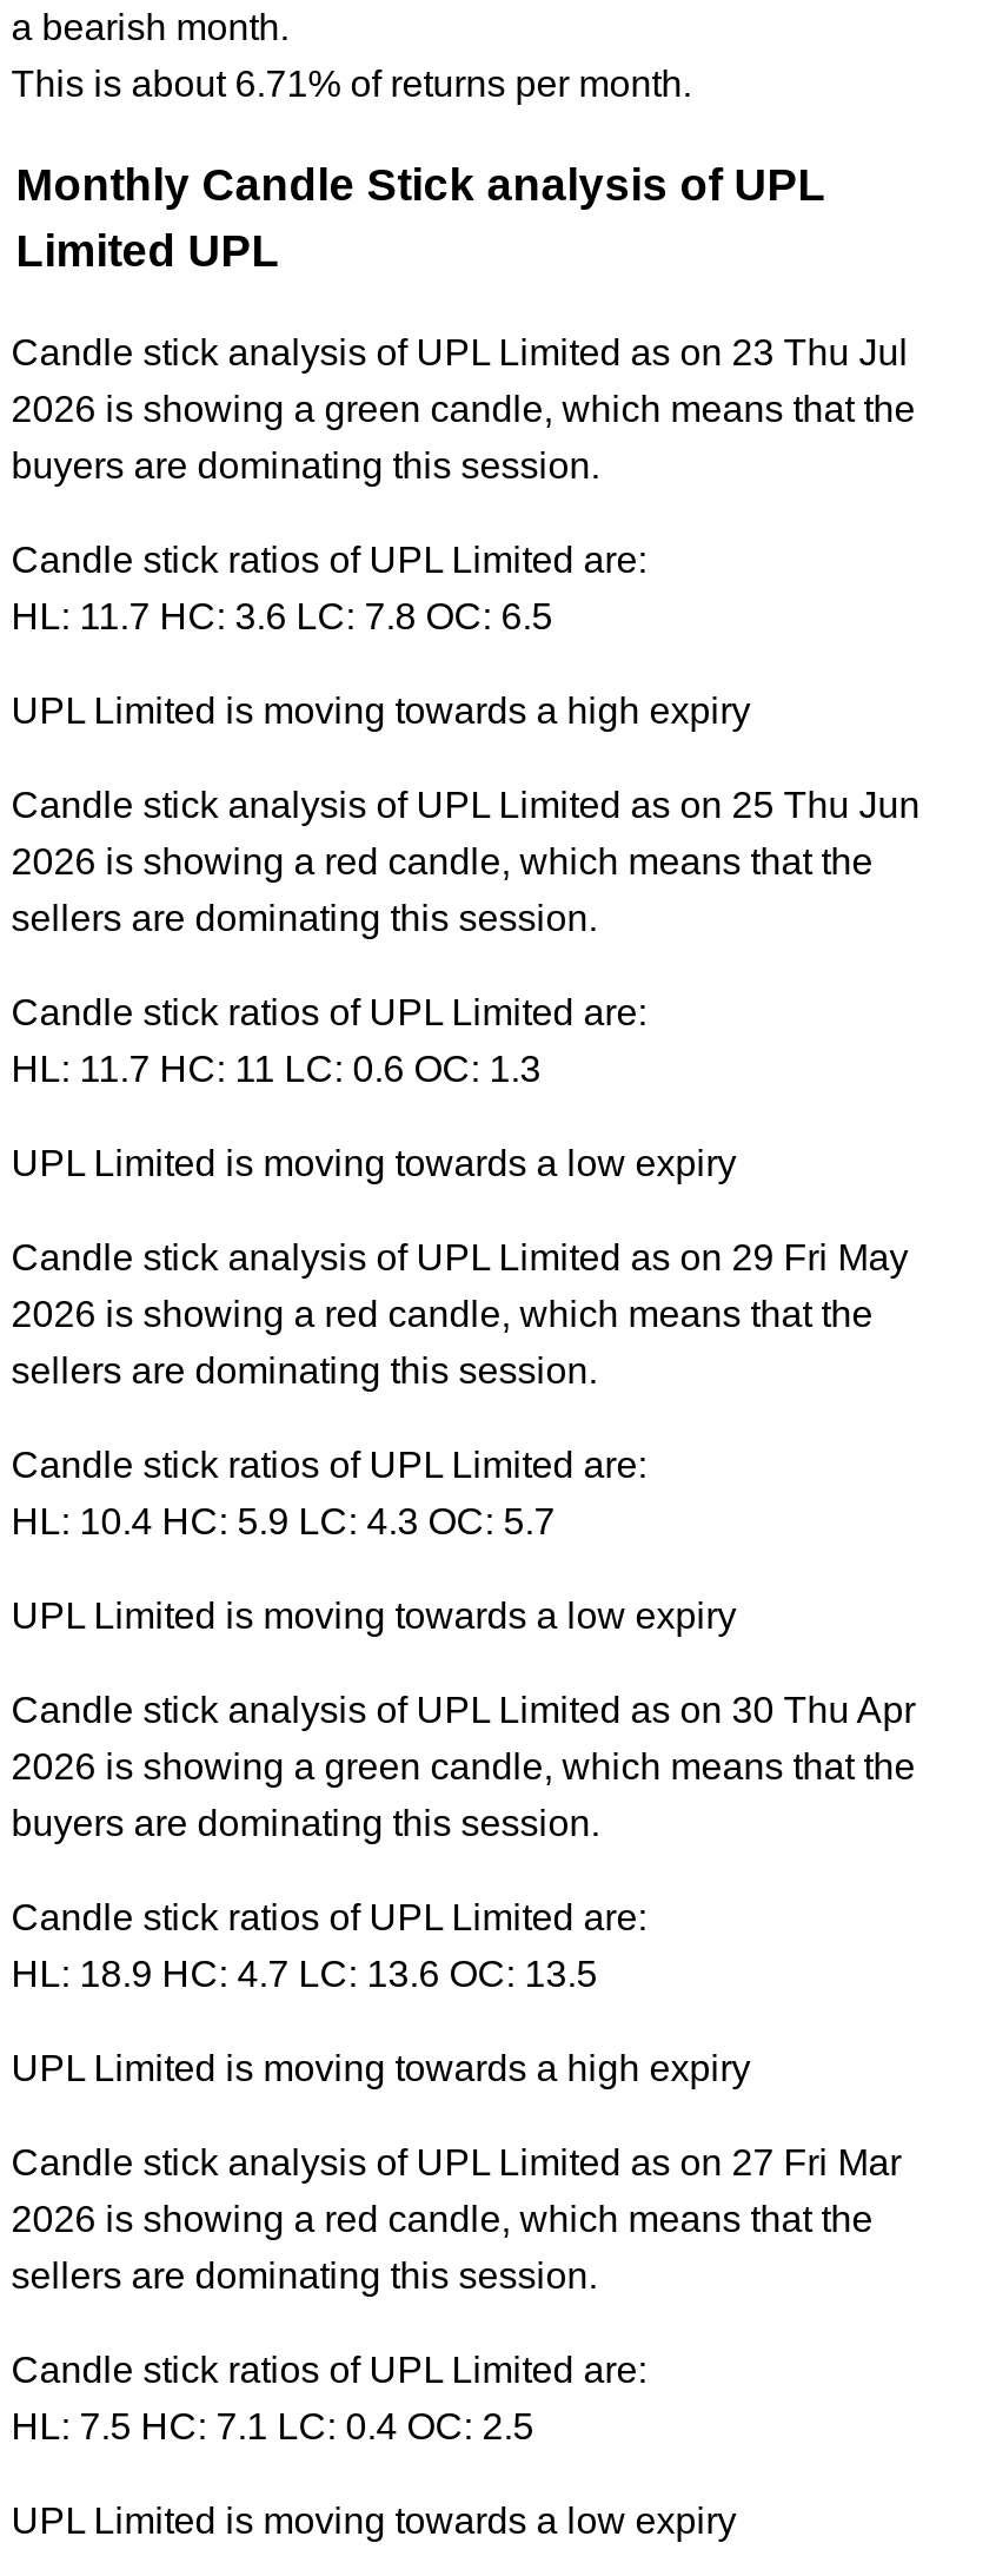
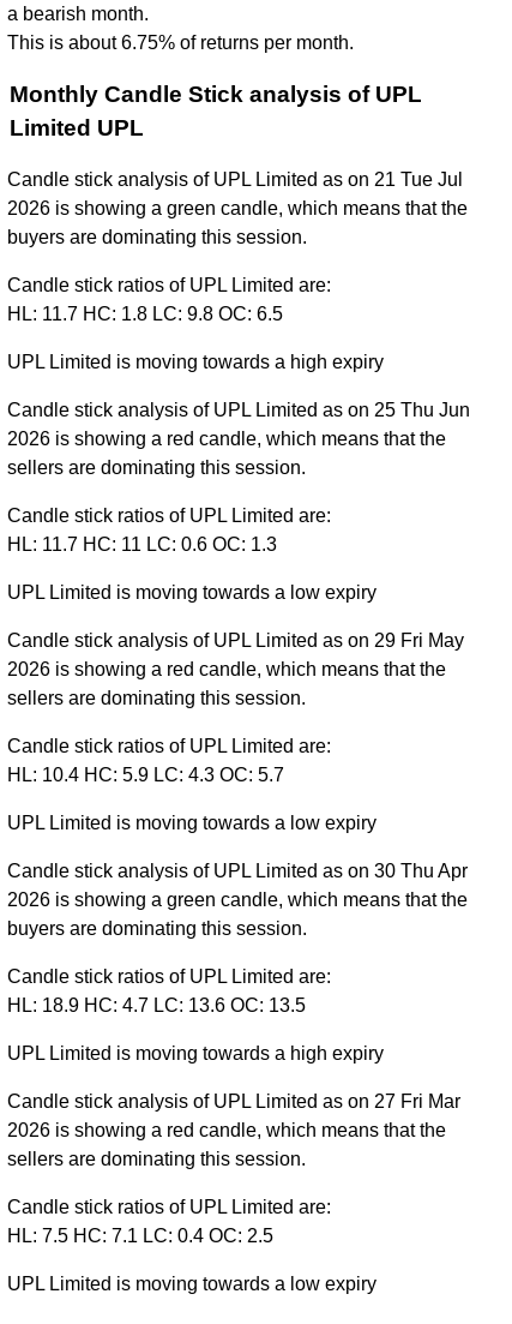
- This is about 6.71% of returns per month.
+ This is about 6.75% of returns per month.

- Candle stick analysis of UPL Limited as on 23 Thu Jul
+ Candle stick analysis of UPL Limited as on 21 Tue Jul

- HL: 11.7 HC: 3.6 LC: 7.8 OC: 6.5
+ HL: 11.7 HC: 1.8 LC: 9.8 OC: 6.5
